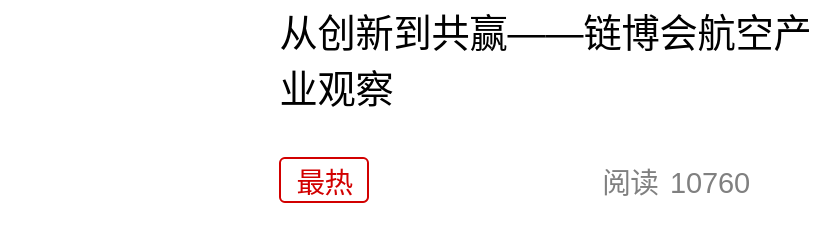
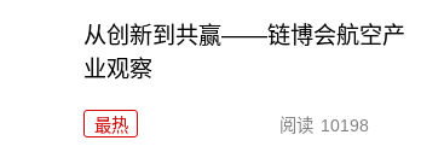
- 阅读 10760
+ 阅读 10198
